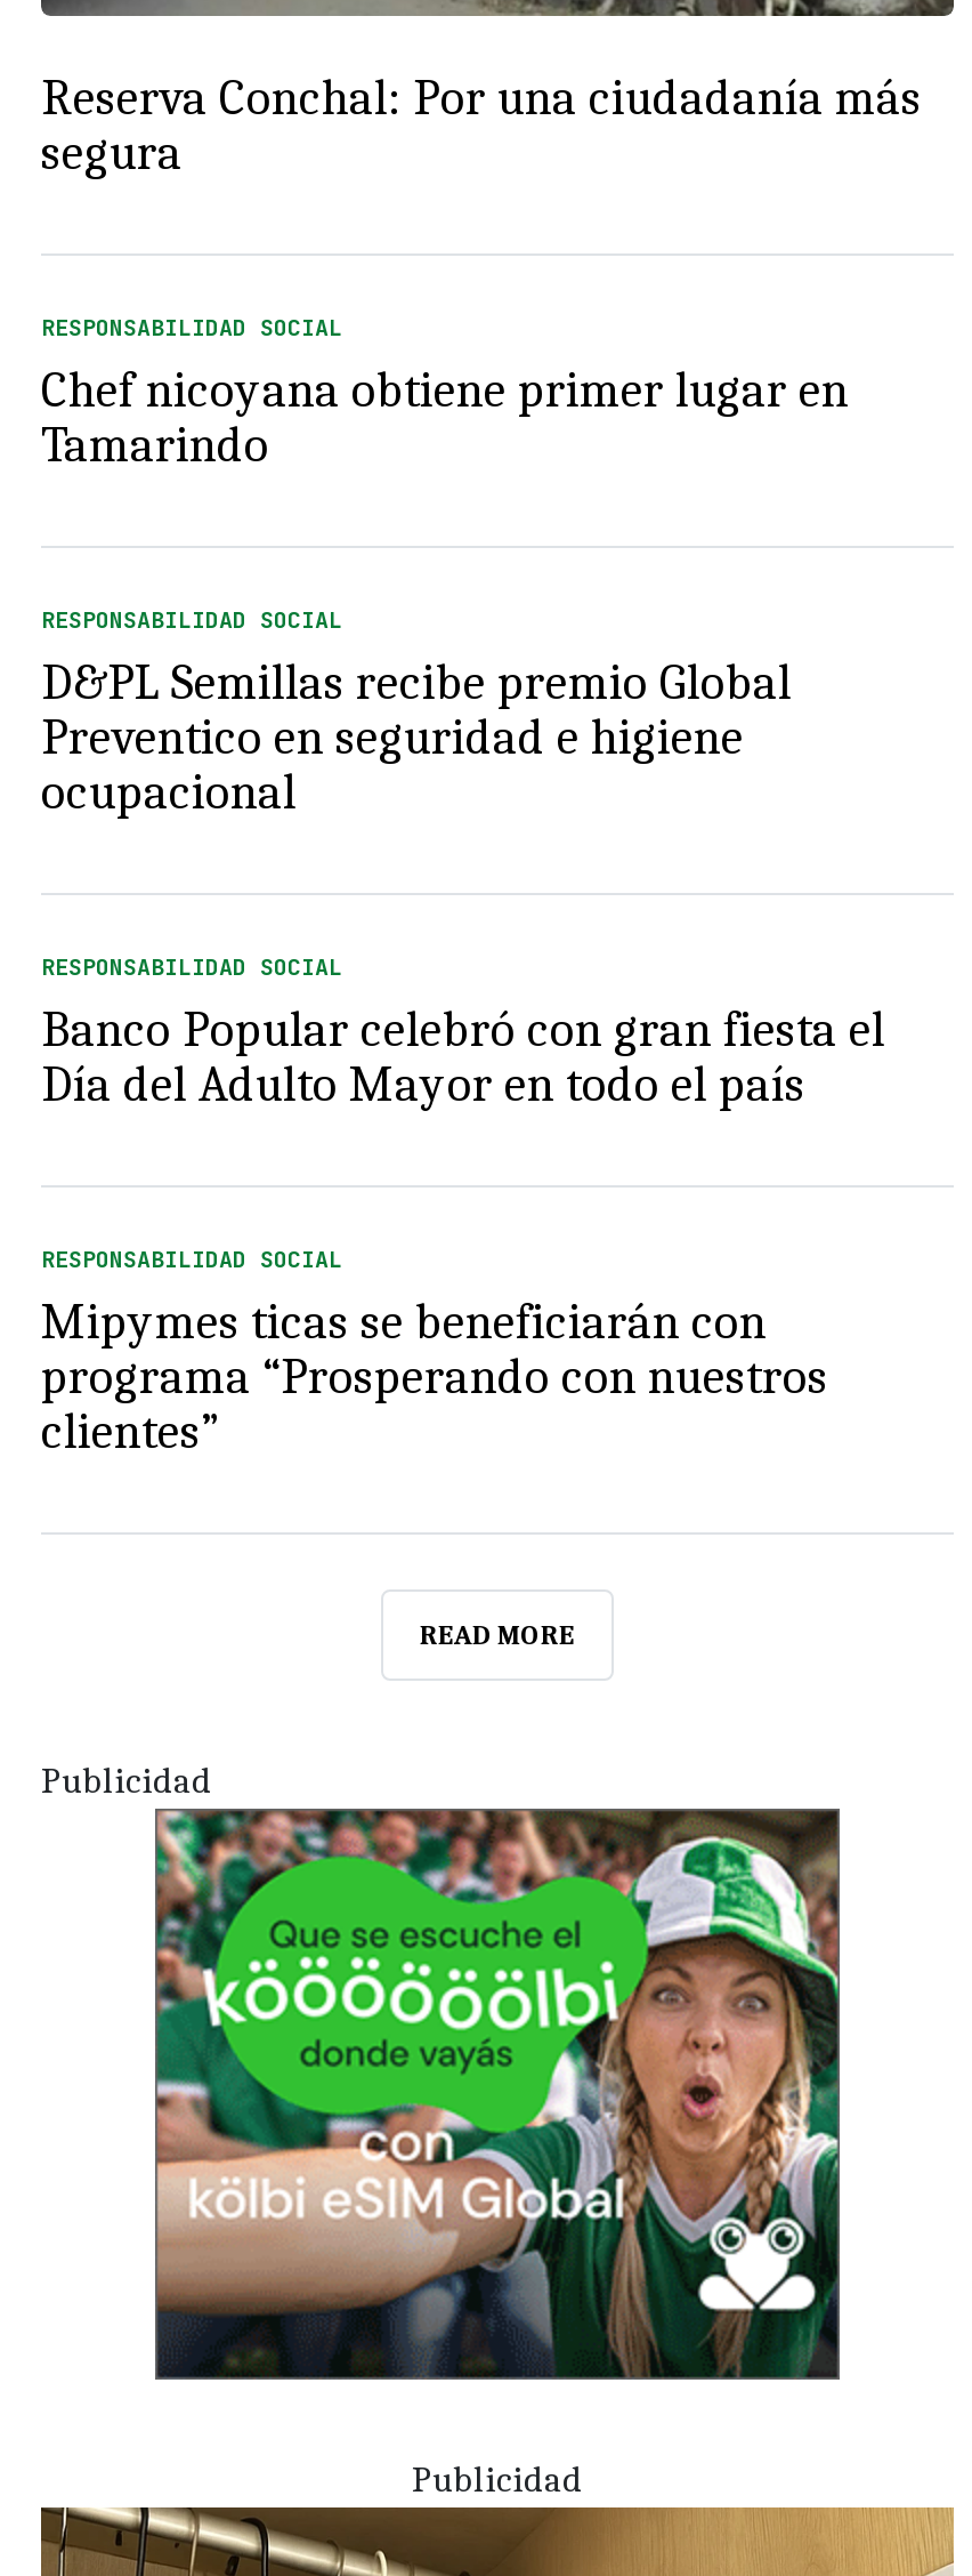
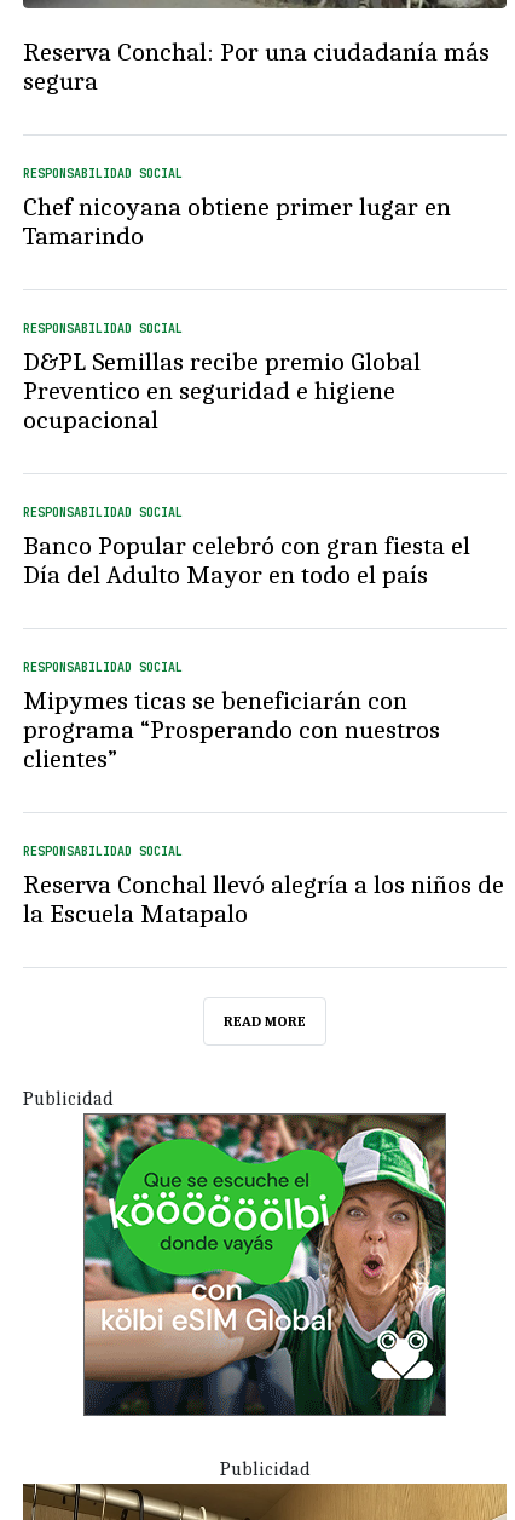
+ RESPONSABILIDAD SOCIAL
+ Reserva Conchal llevó alegría a los niños de
+ la Escuela Matapalo
